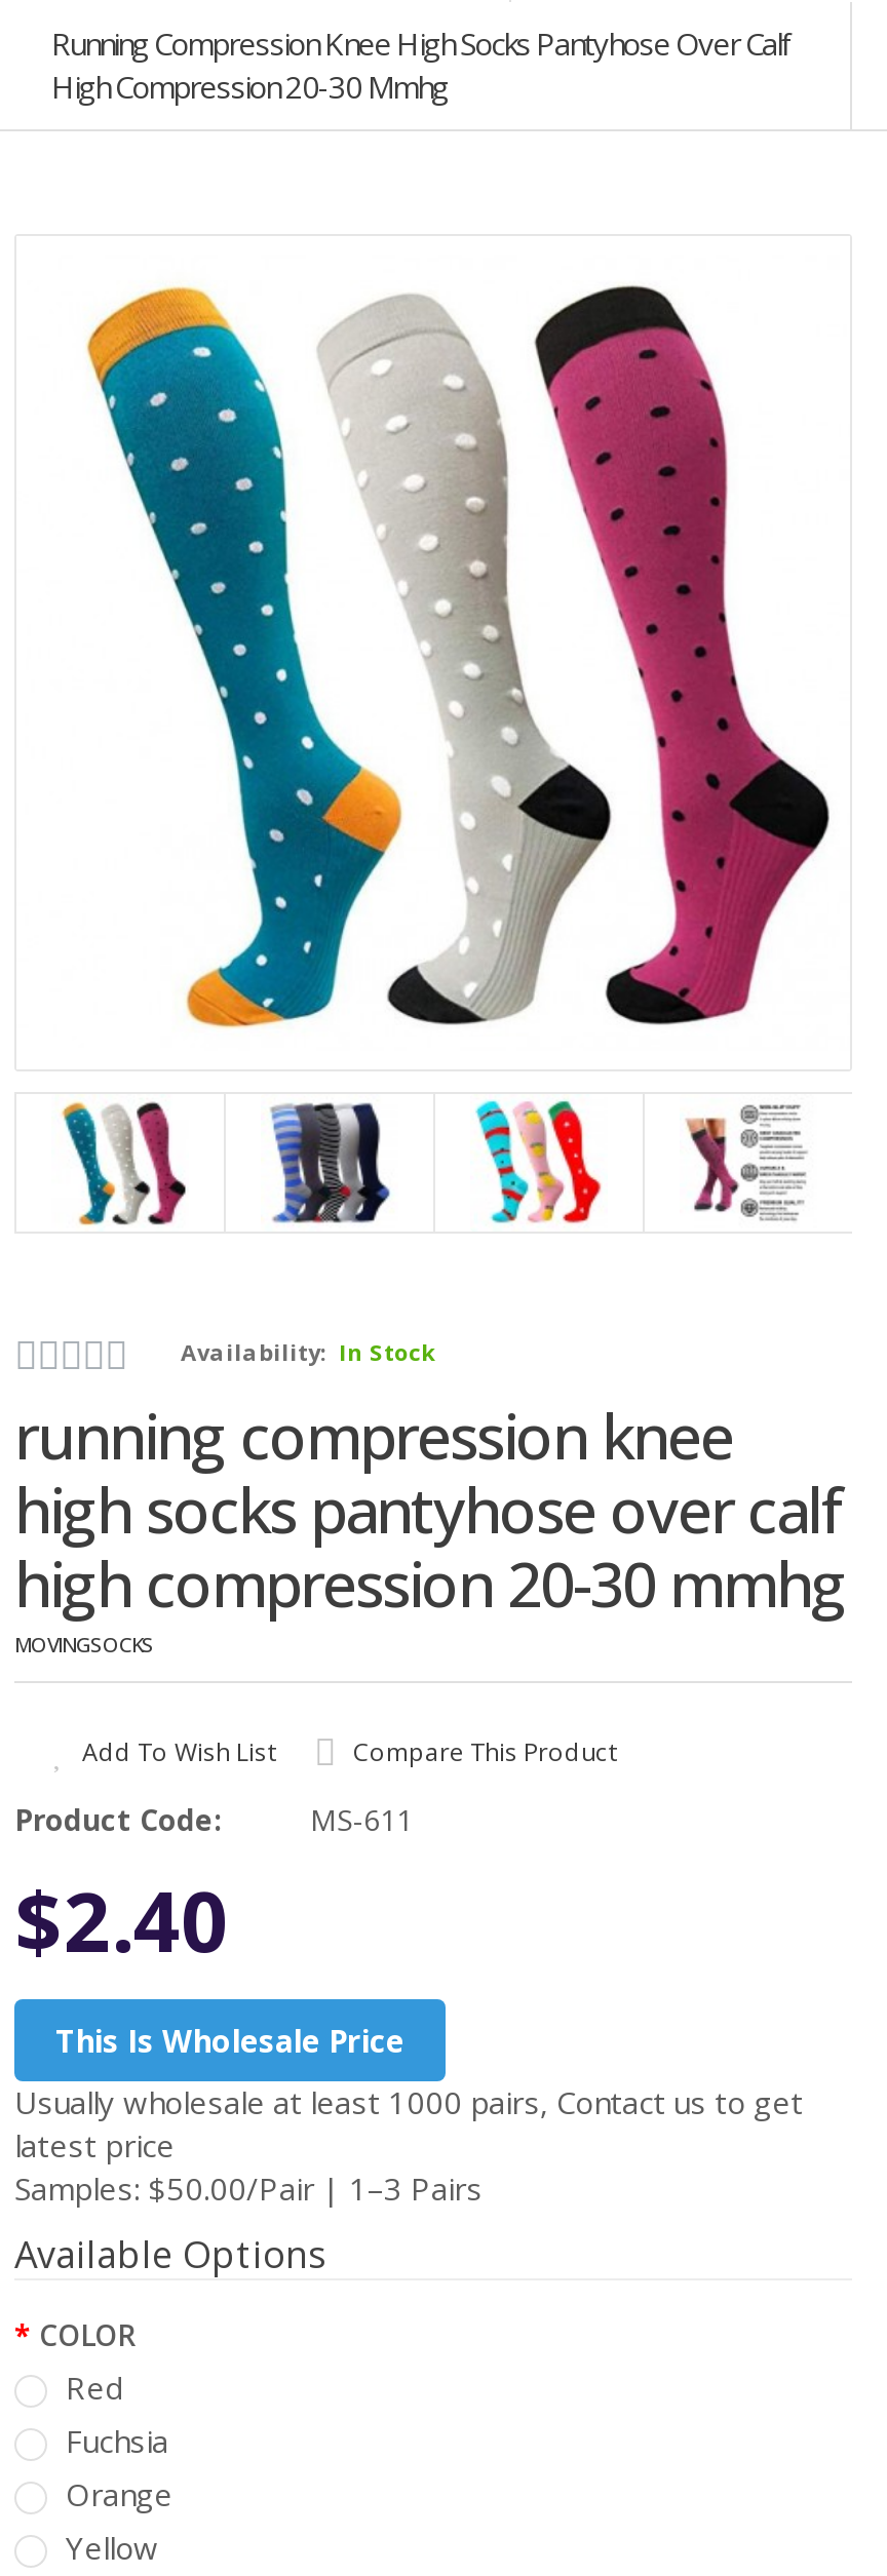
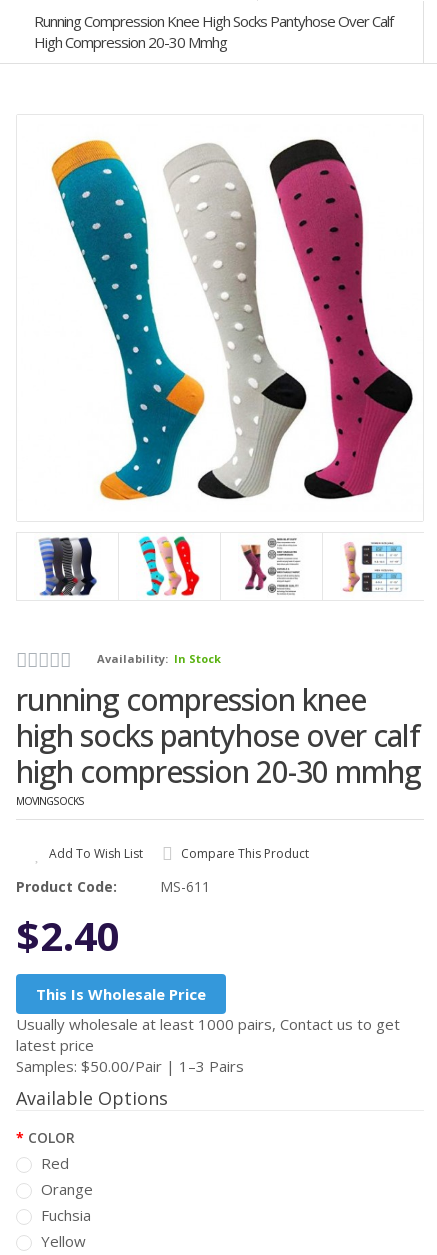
- [image]
+ [image]

- [image]
+ [image]

- [image]
+ [image]

- [image]
+ [image]

moved down: Fuchsia

moved up: Orange
